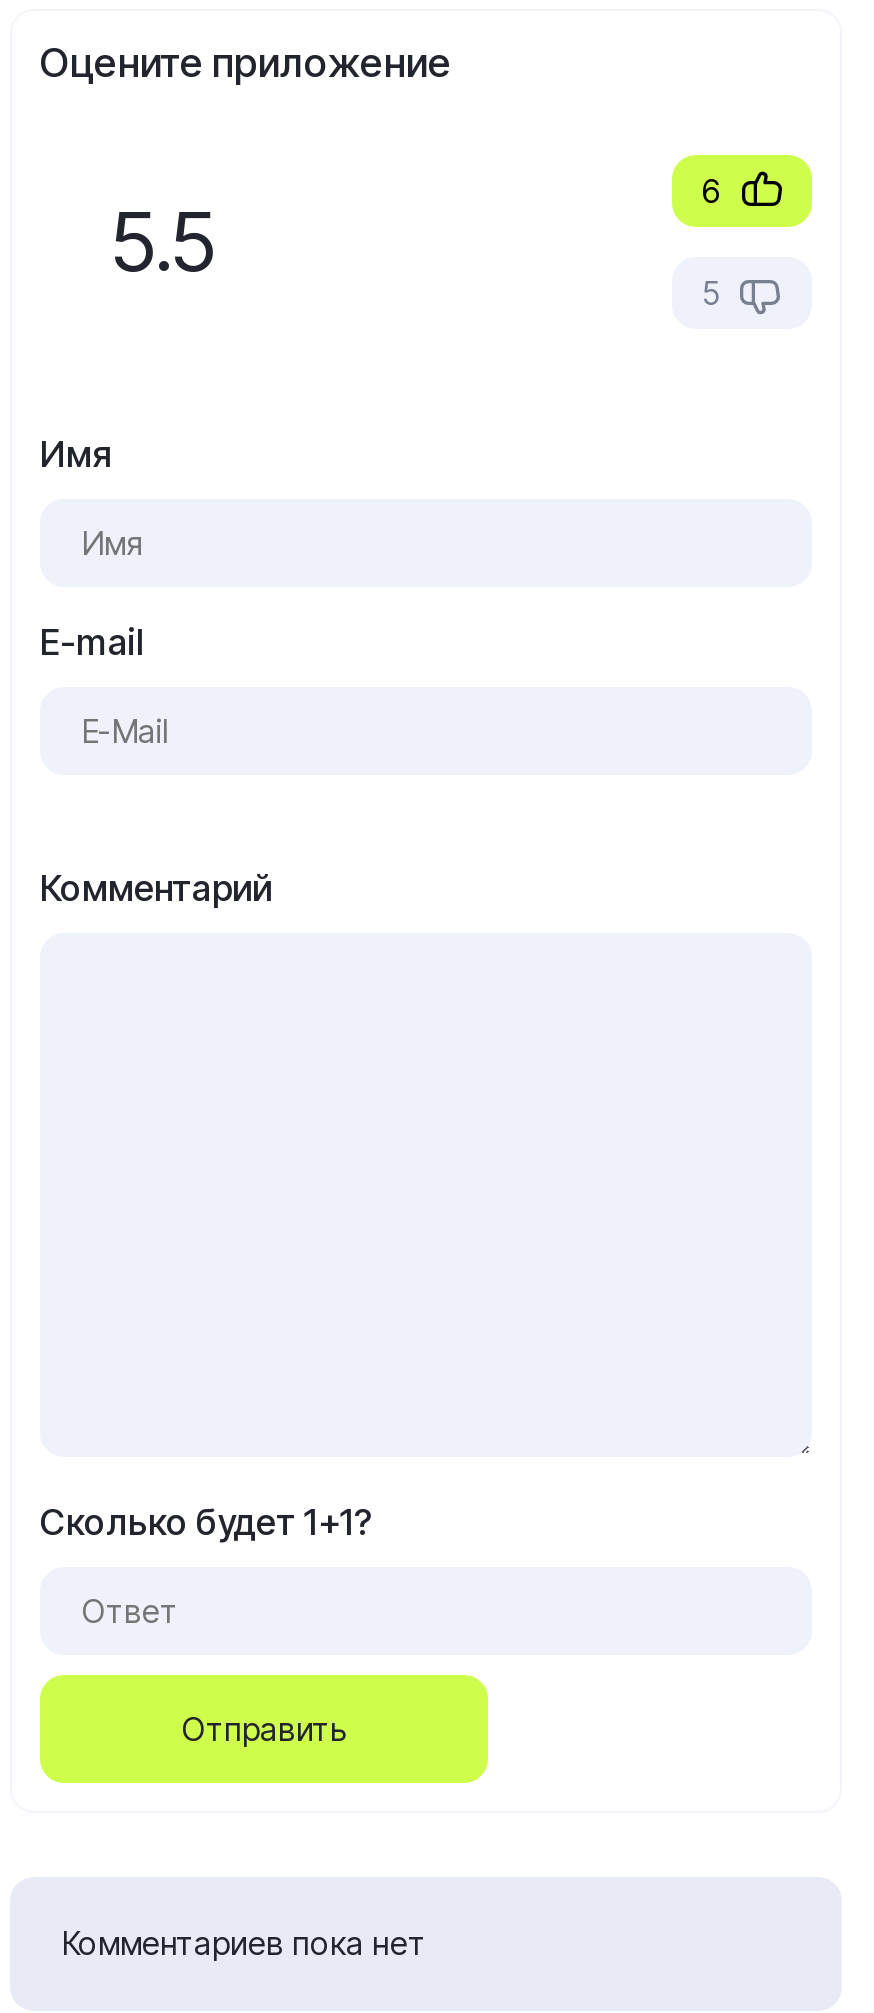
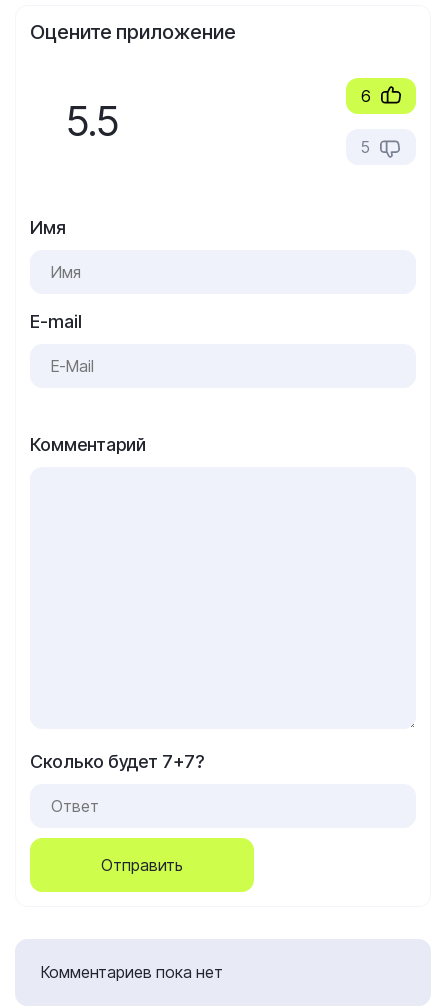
- Сколько будет 1+1?
+ Сколько будет 7+7?
